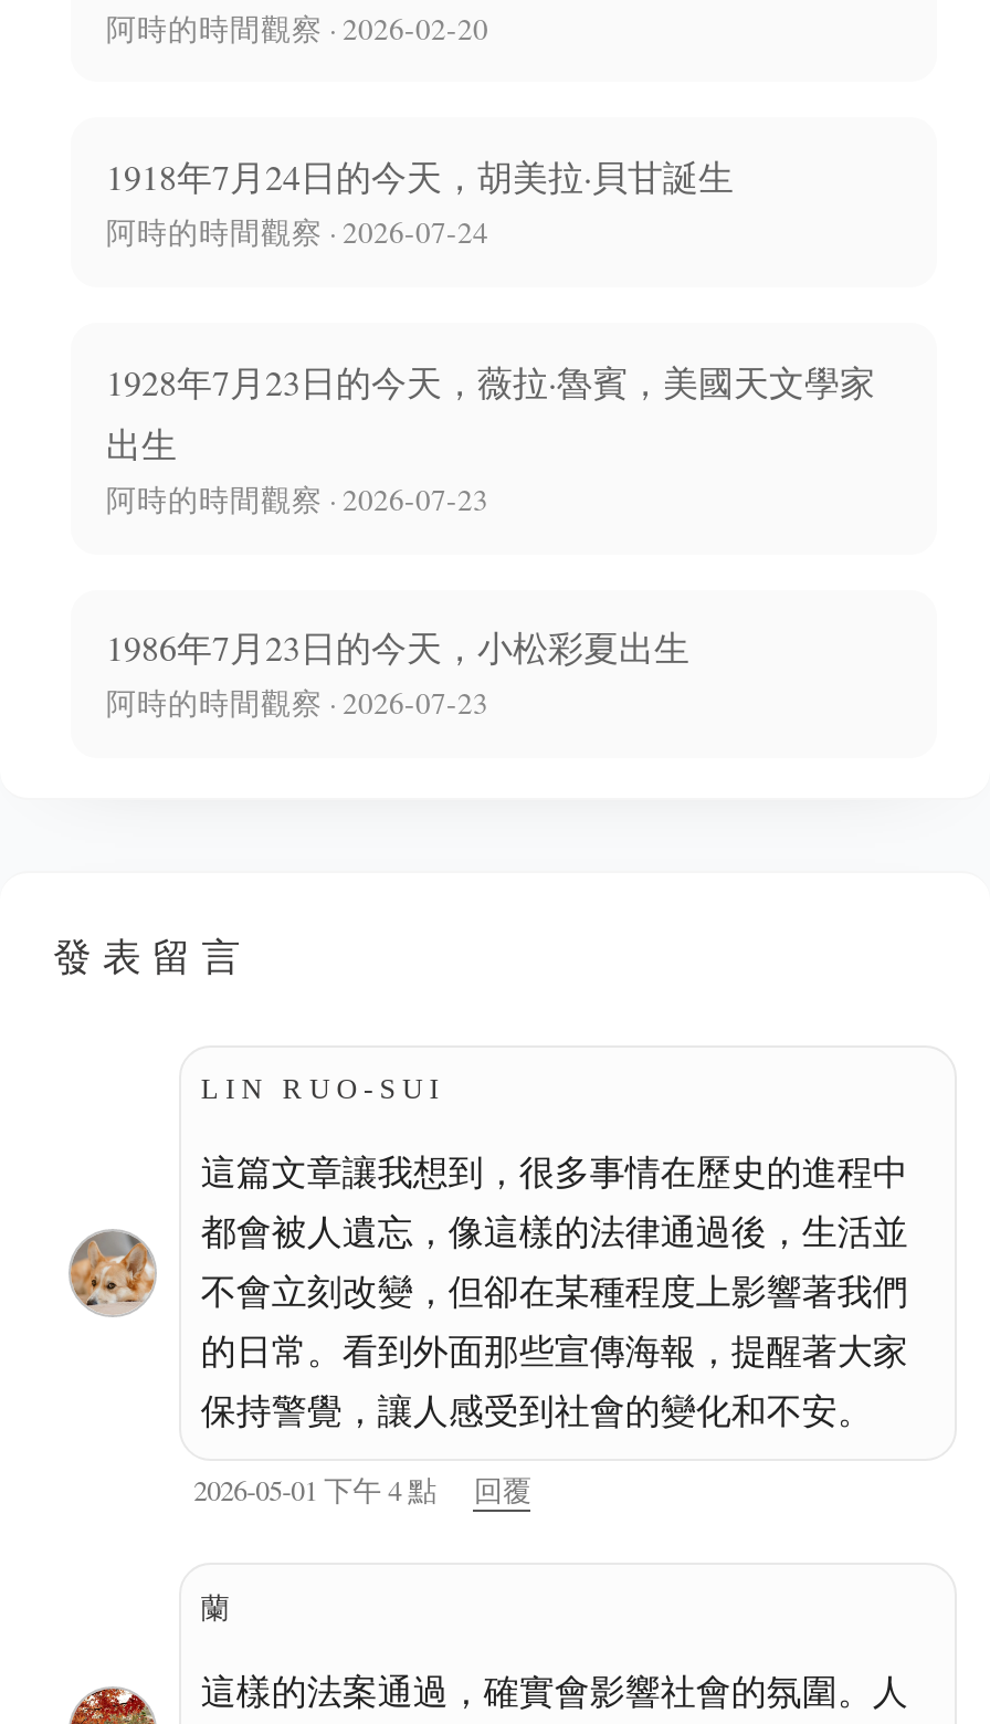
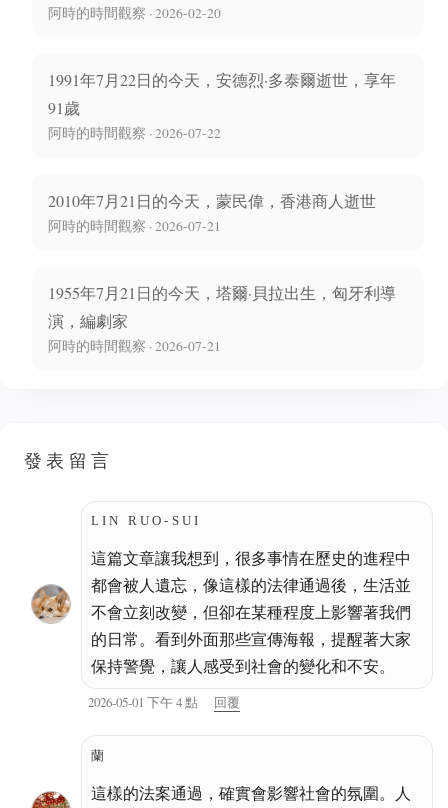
- 1918年7月24日的今天，胡美拉·貝甘誕生
- 阿時的時間觀察 · 2026-07-24
+ 1991年7月22日的今天，安德烈·多泰爾逝世，享年
+ 91歲
+ 阿時的時間觀察 · 2026-07-22

- 1928年7月23日的今天，薇拉·魯賓，美國天文學家
- 出生
- 阿時的時間觀察 · 2026-07-23
+ 2010年7月21日的今天，蒙民偉，香港商人逝世
+ 阿時的時間觀察 · 2026-07-21

- 1986年7月23日的今天，小松彩夏出生
- 阿時的時間觀察 · 2026-07-23
+ 1955年7月21日的今天，塔爾·貝拉出生，匈牙利導
+ 演，編劇家
+ 阿時的時間觀察 · 2026-07-21
